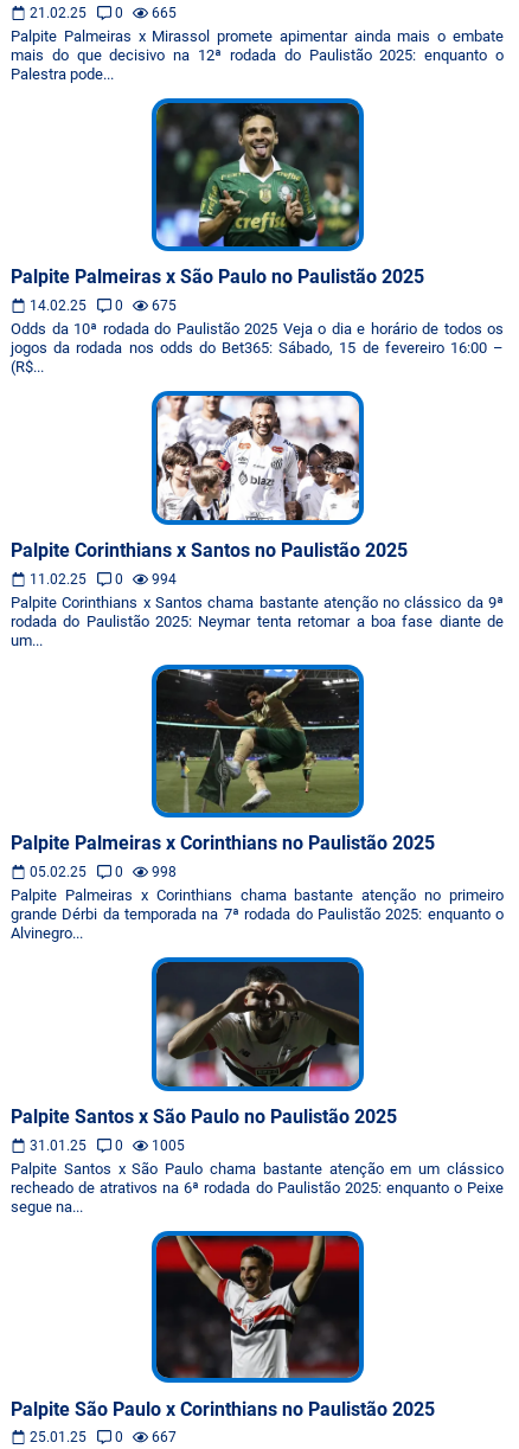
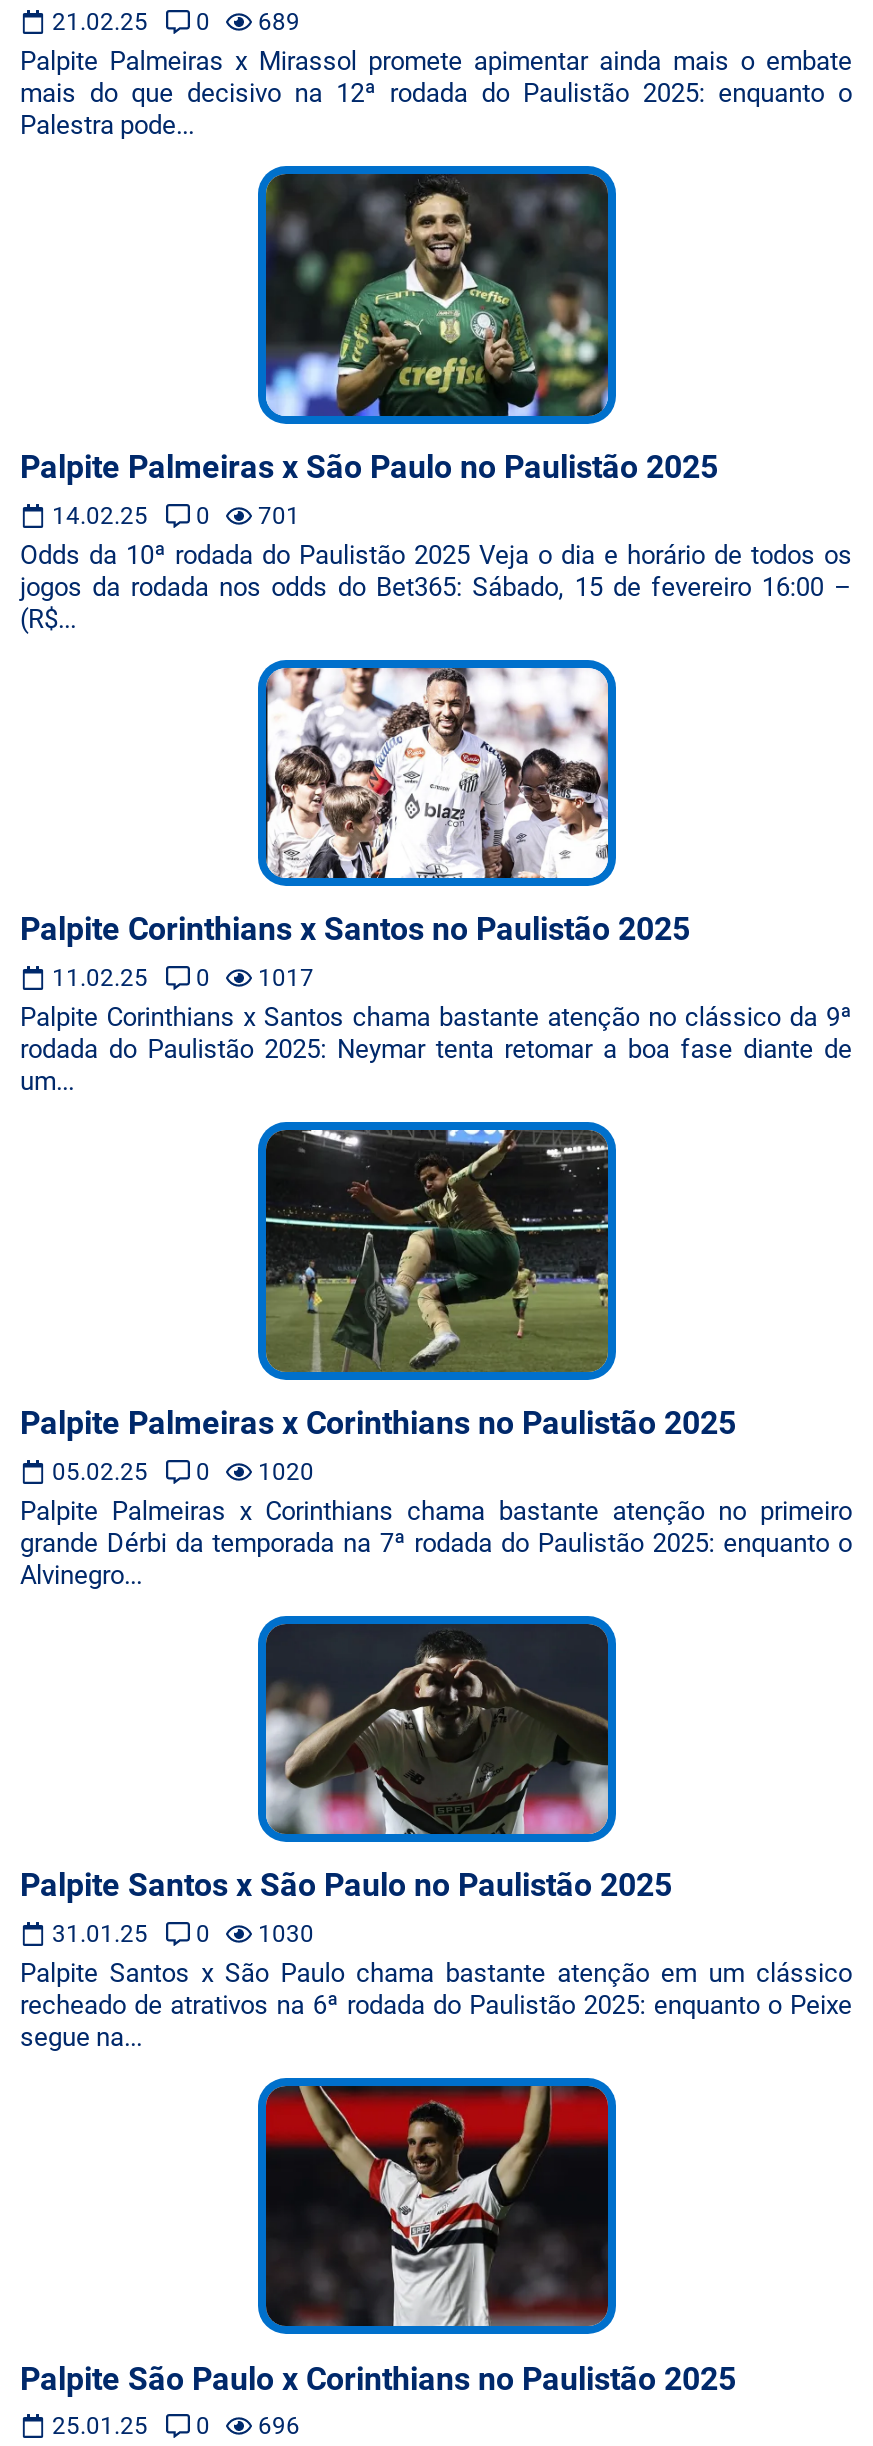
- 21.02.25 0 665
+ 21.02.25 0 689

- 14.02.25 0 675
+ 14.02.25 0 701

- 11.02.25 0 994
+ 11.02.25 0 1017

- 05.02.25 0 998
+ 05.02.25 0 1020

- 31.01.25 0 1005
+ 31.01.25 0 1030

- 25.01.25 0 667
+ 25.01.25 0 696
